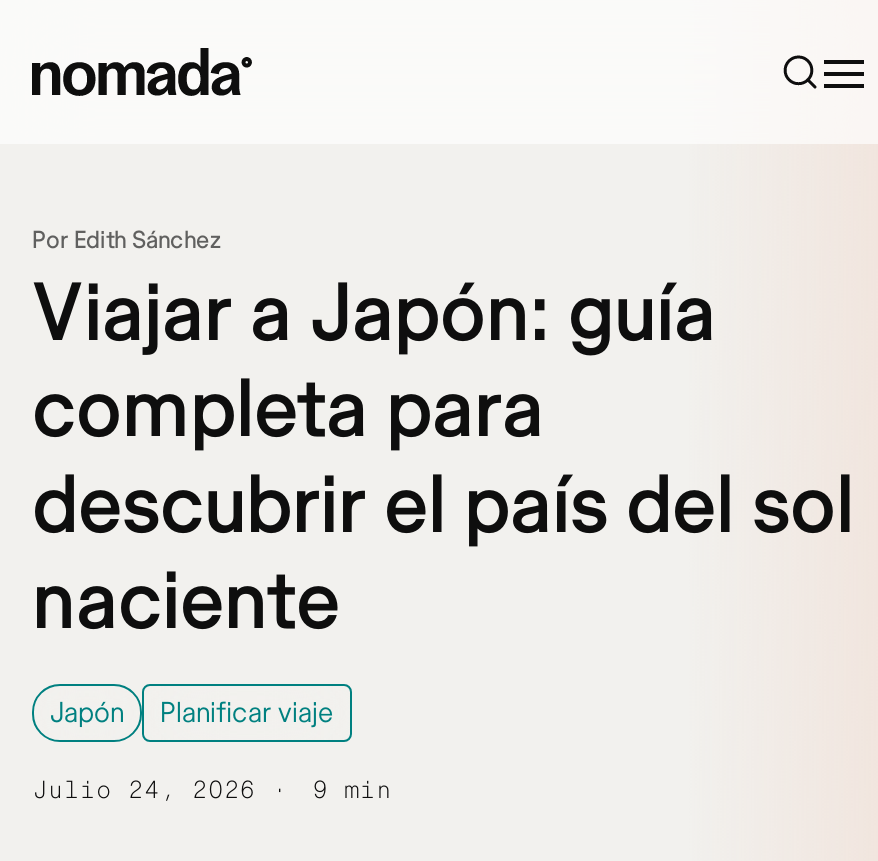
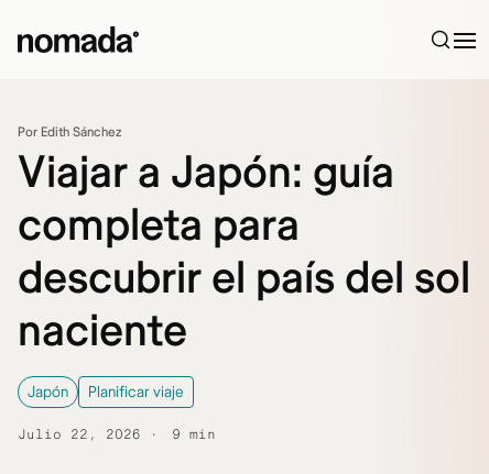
- Julio 24, 2026 9 min
+ Julio 22, 2026 9 min
